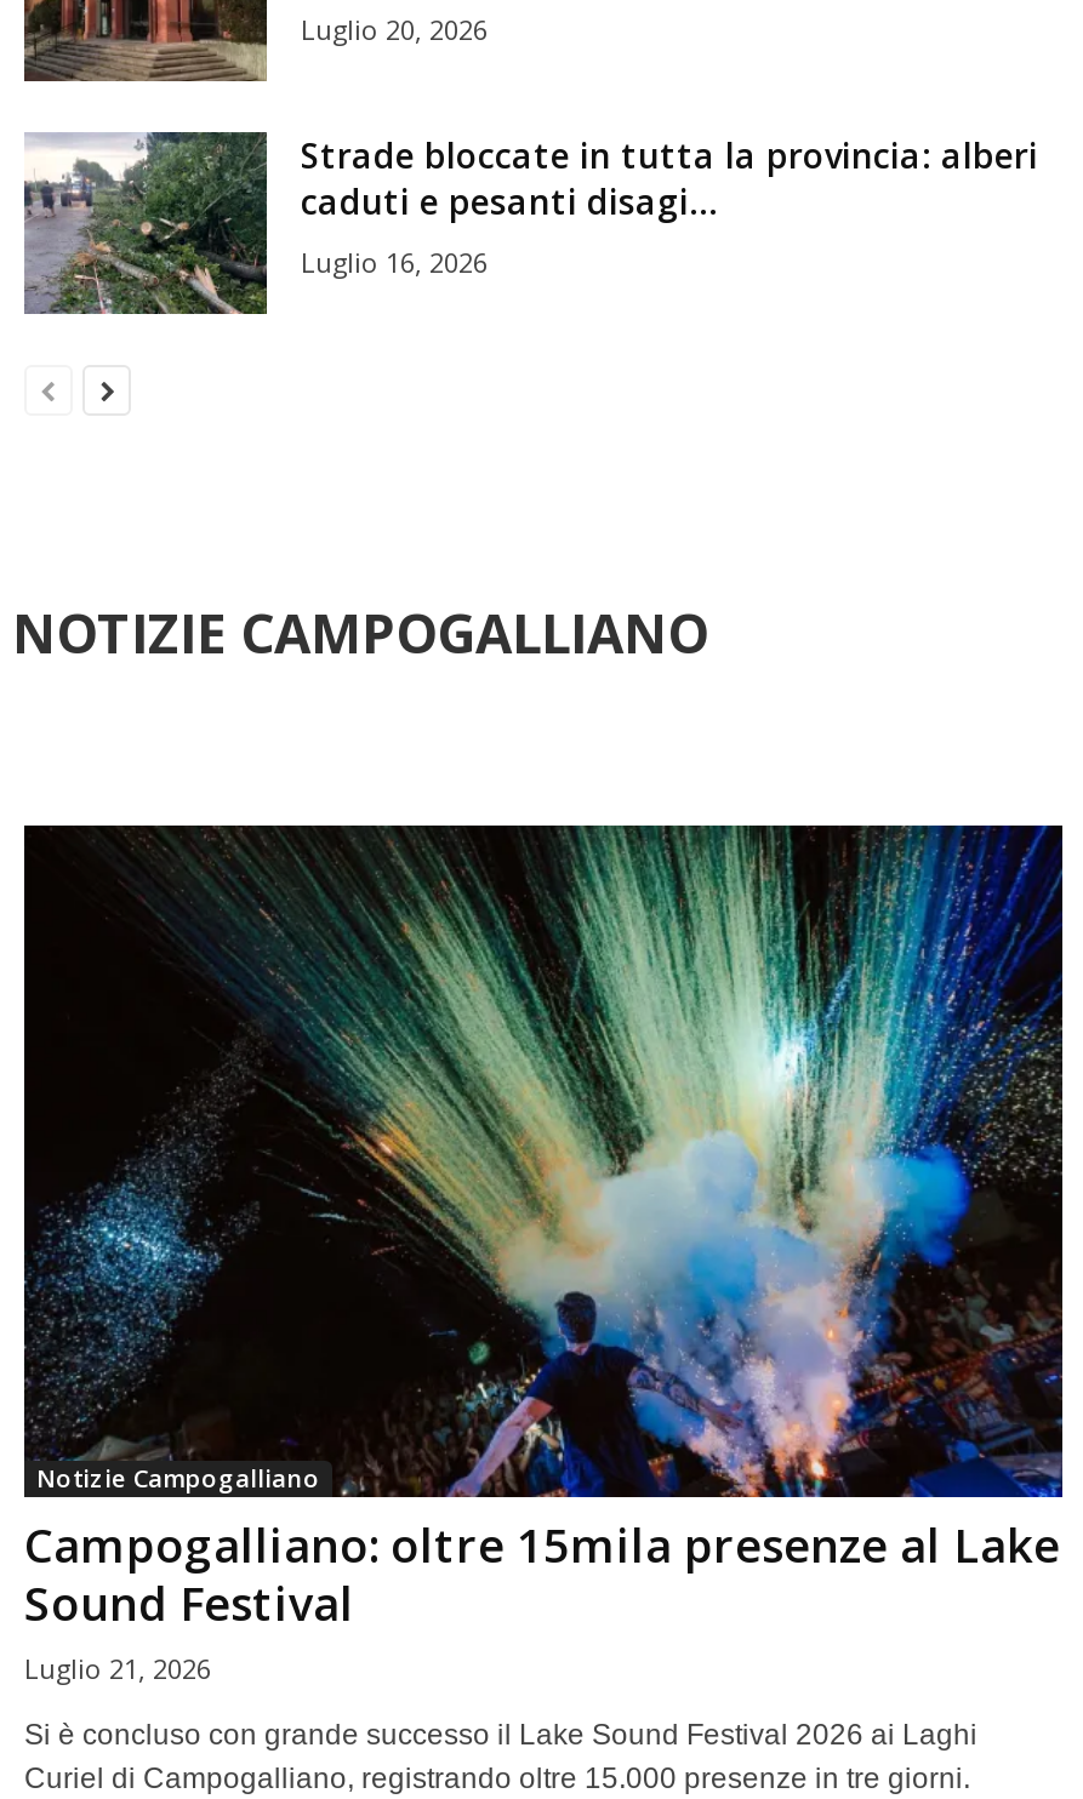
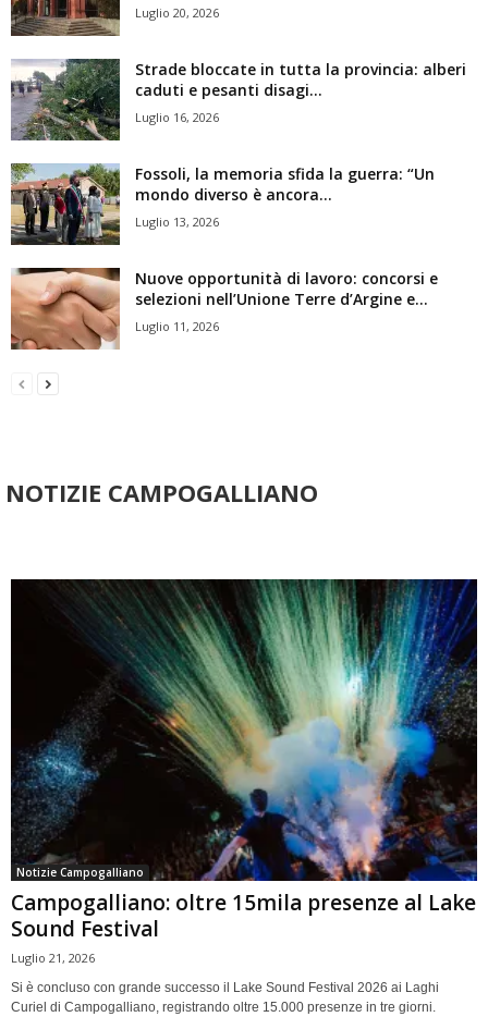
+ [image]

+ [image]
+ Fossoli, la memoria sfida la guerra: “Un
+ mondo diverso è ancora...
+ Luglio 13, 2026
+ Nuove opportunità di lavoro: concorsi e
+ selezioni nell’Unione Terre d’Argine e...
+ Luglio 11, 2026
